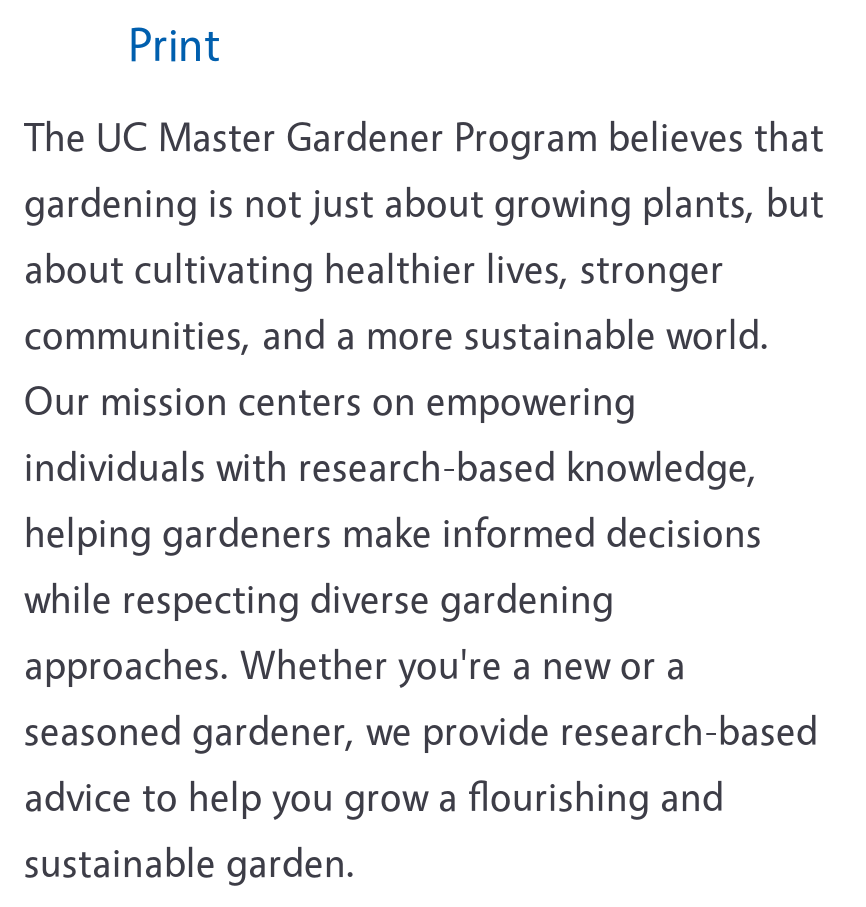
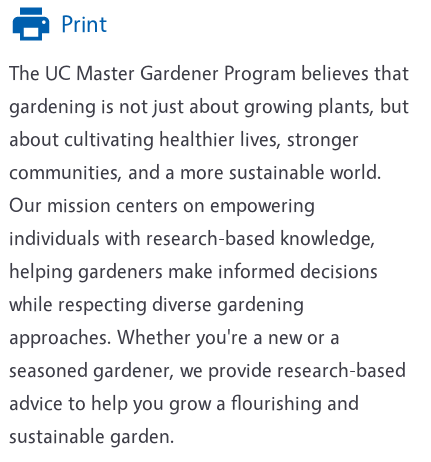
+ [image]
